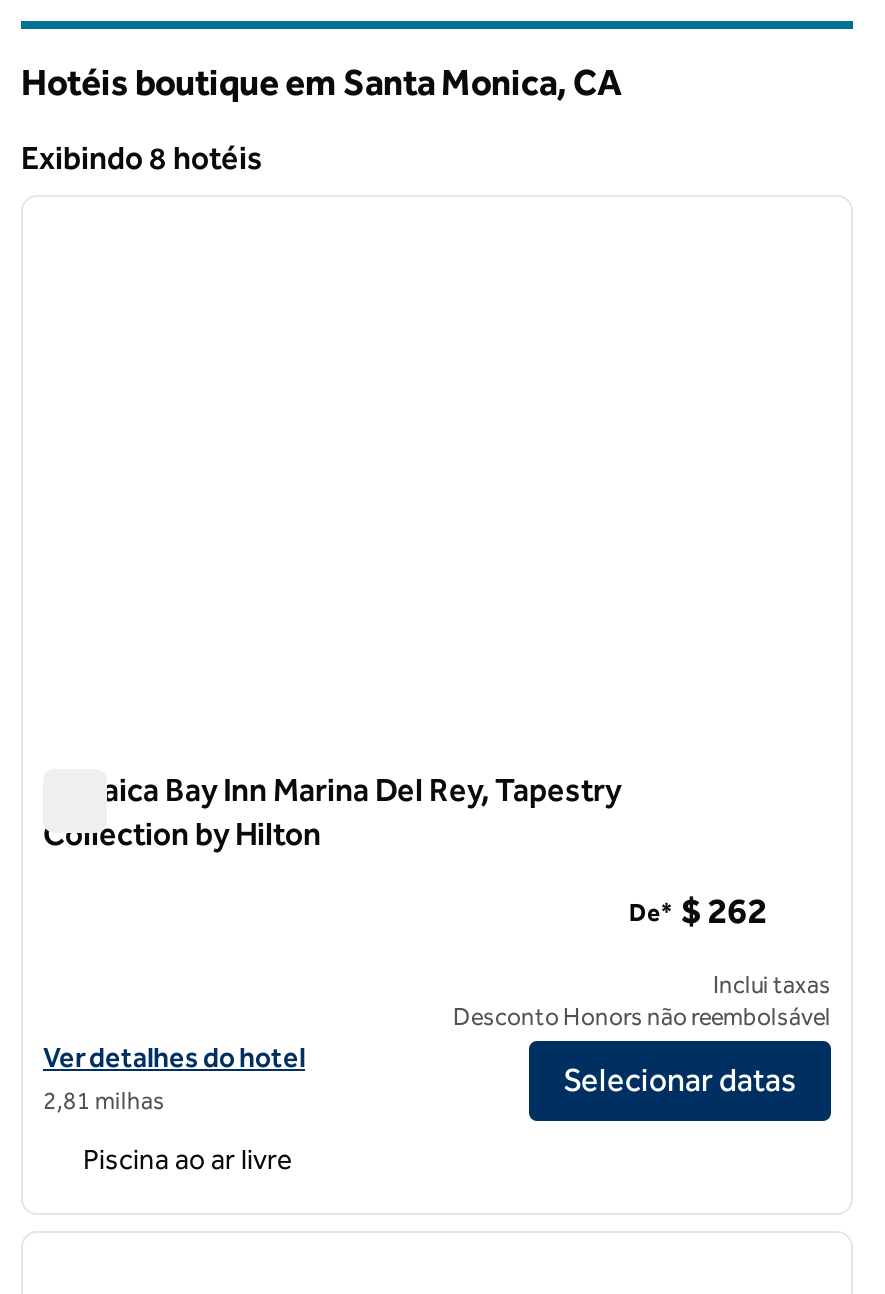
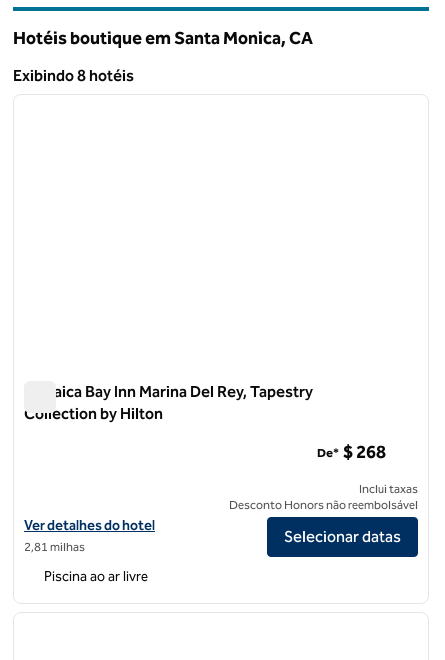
- De* $ 262
+ De* $ 268
